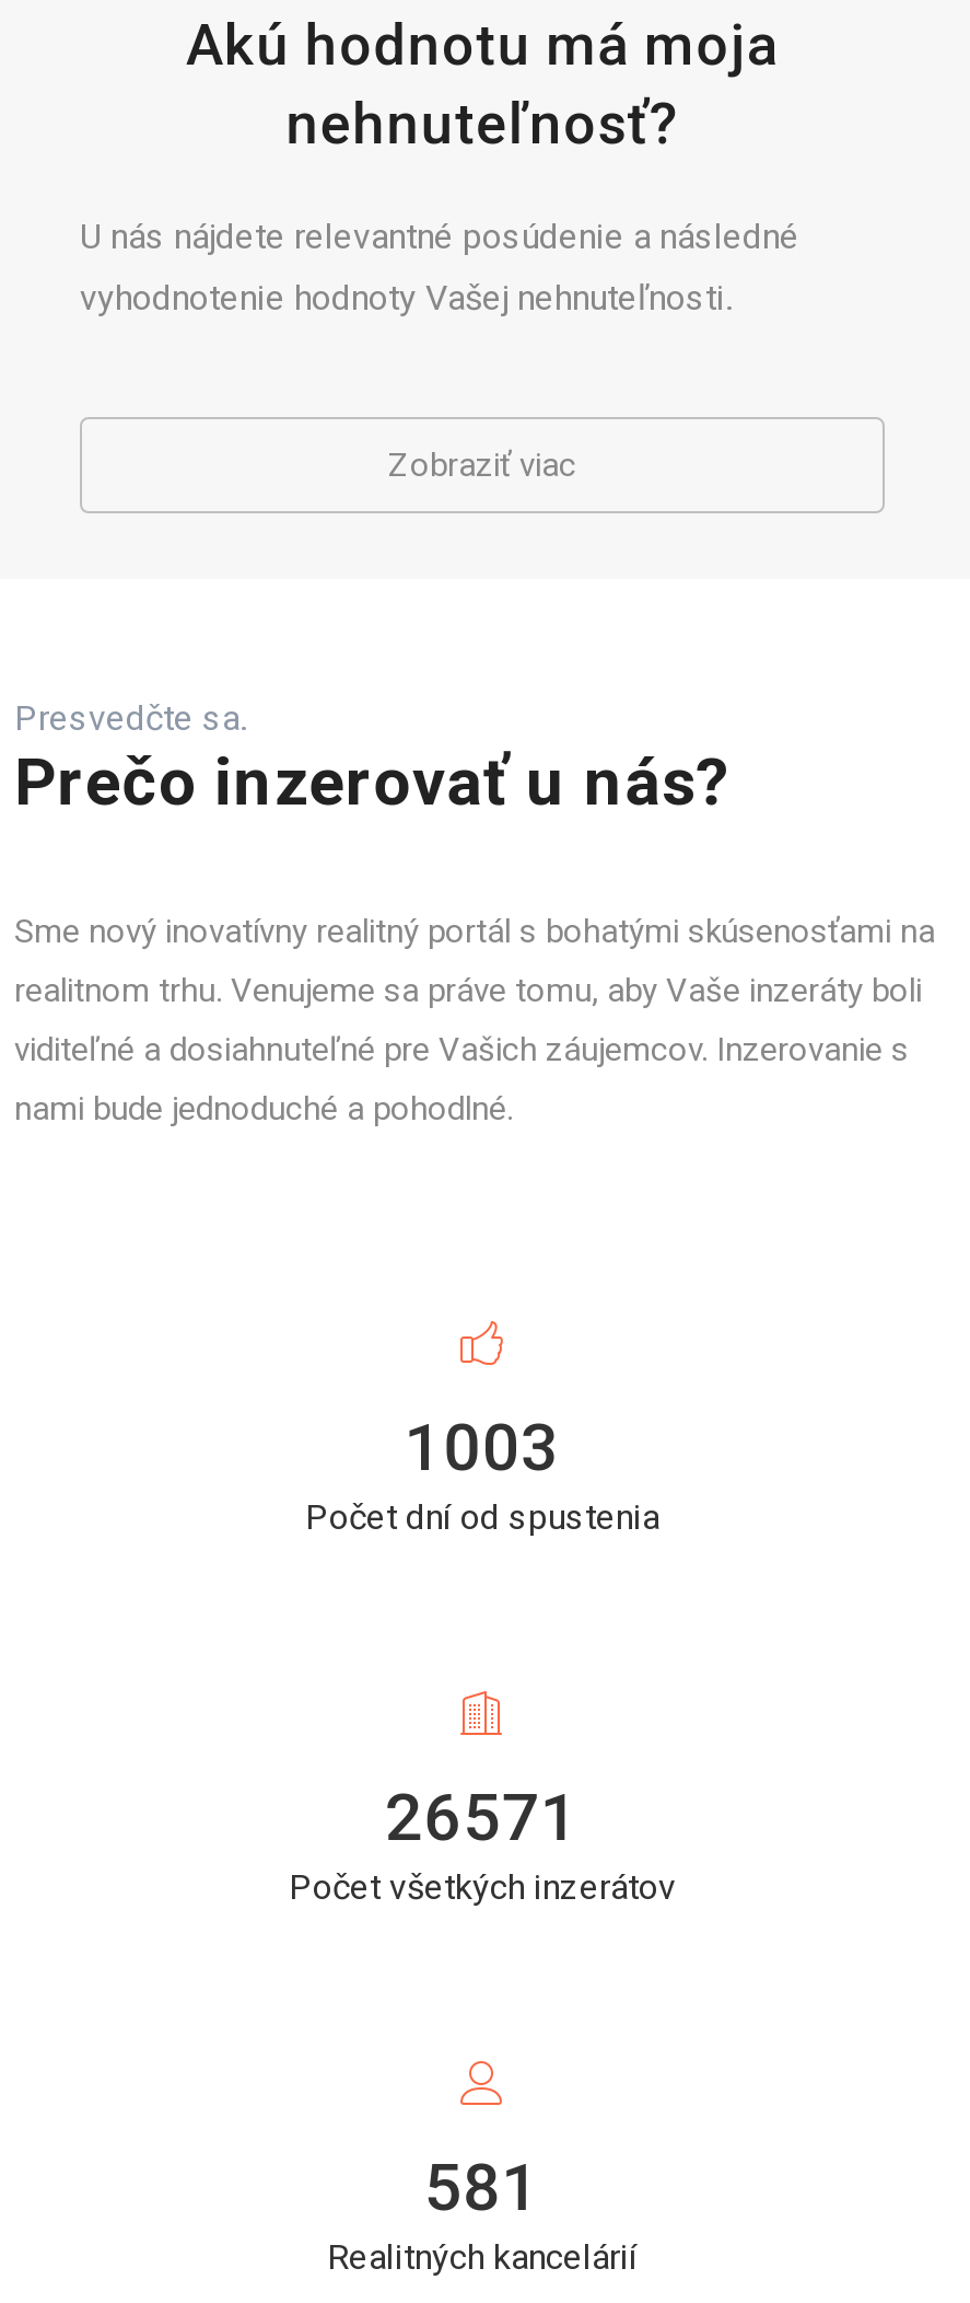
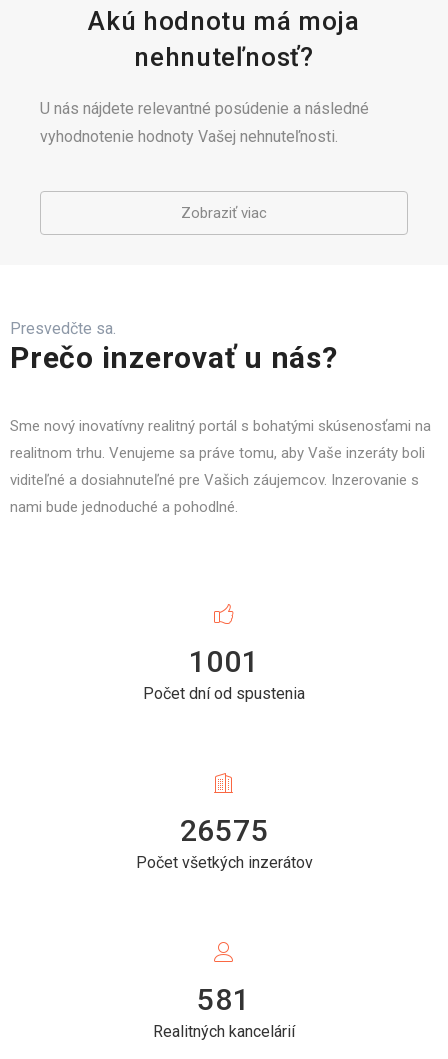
- 1003
+ 1001

- 26571
+ 26575
